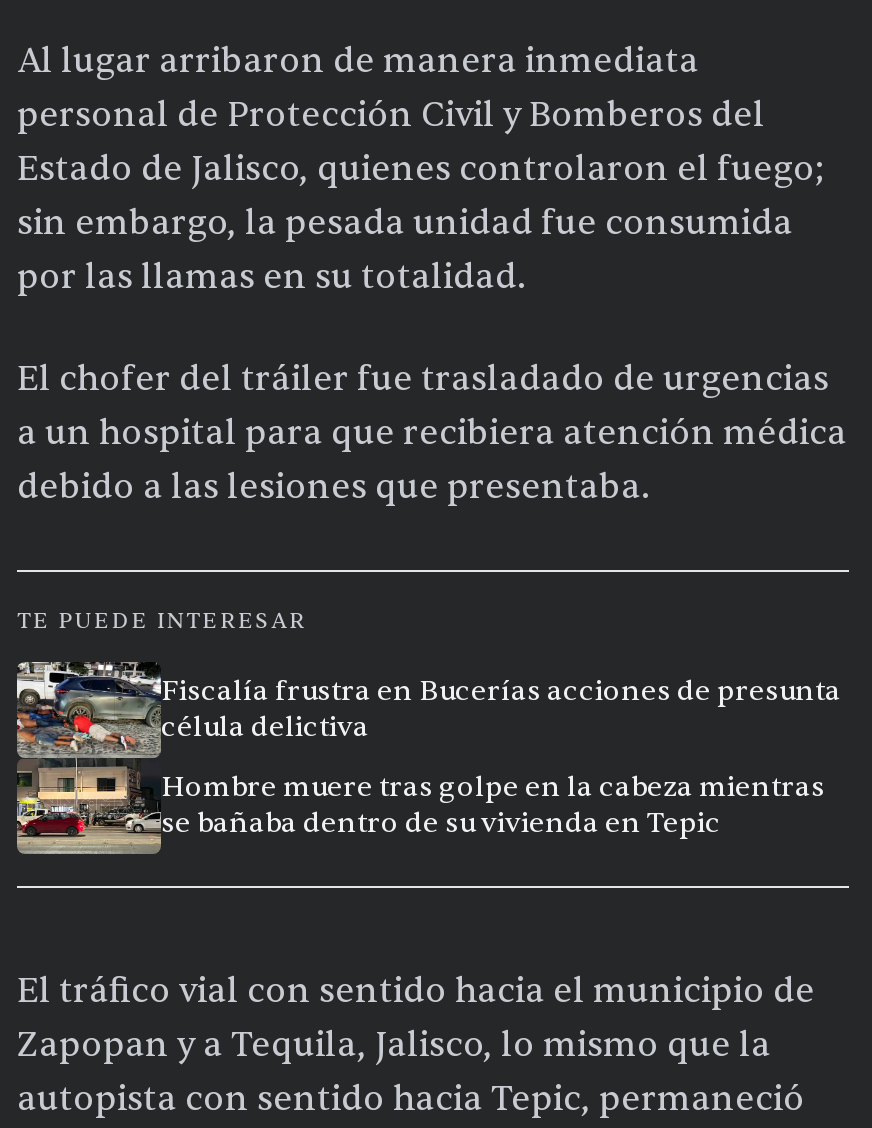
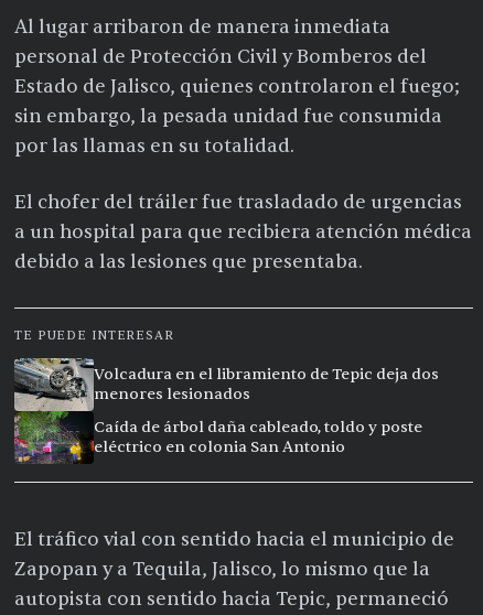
- [image]
- Fiscalía frustra en Bucerías acciones de presunta
- célula delictiva
+ [image]
+ Volcadura en el libramiento de Tepic deja dos
+ menores lesionados

- Hombre muere tras golpe en la cabeza mientras
- se bañaba dentro de su vivienda en Tepic
+ Caída de árbol daña cableado, toldo y poste
+ eléctrico en colonia San Antonio
